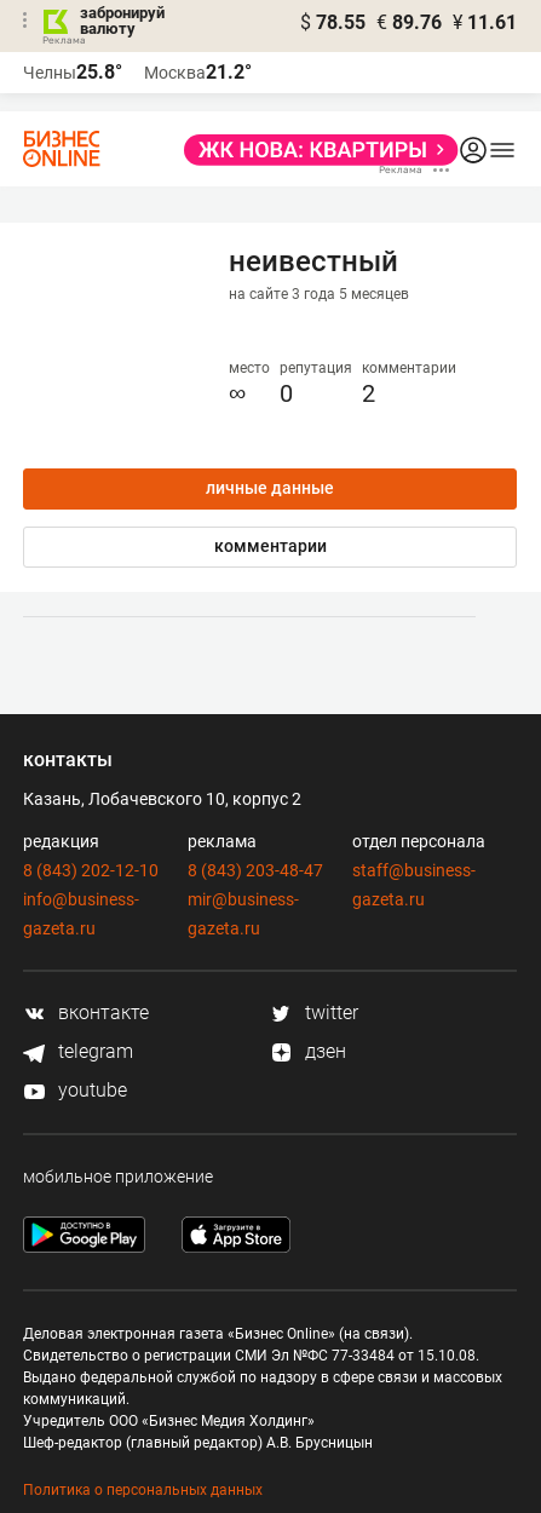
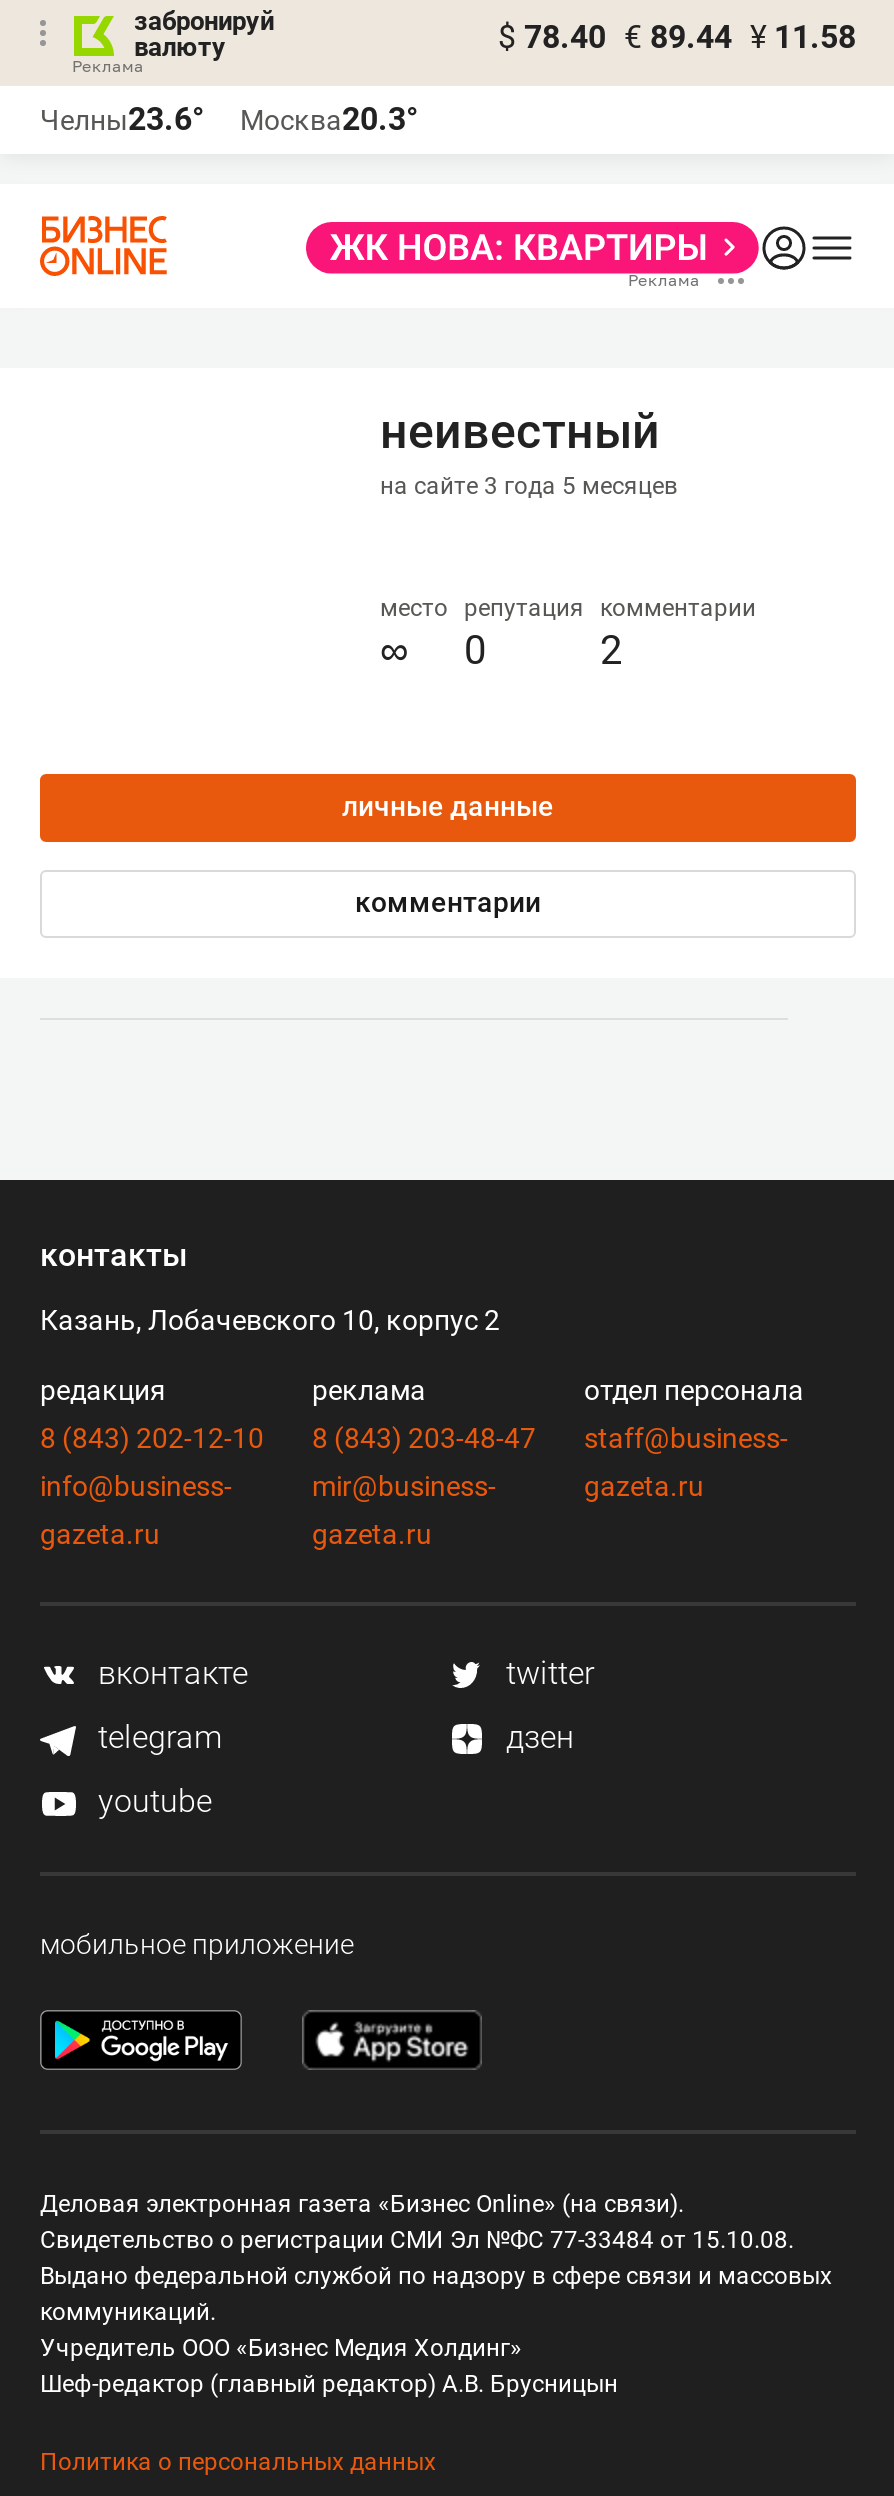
- $ 78.55 € 89.76 ¥ 11.61
+ $ 78.40 € 89.44 ¥ 11.58

- Челны25.8°
+ Челны23.6°

- Москва21.2°
+ Москва20.3°
